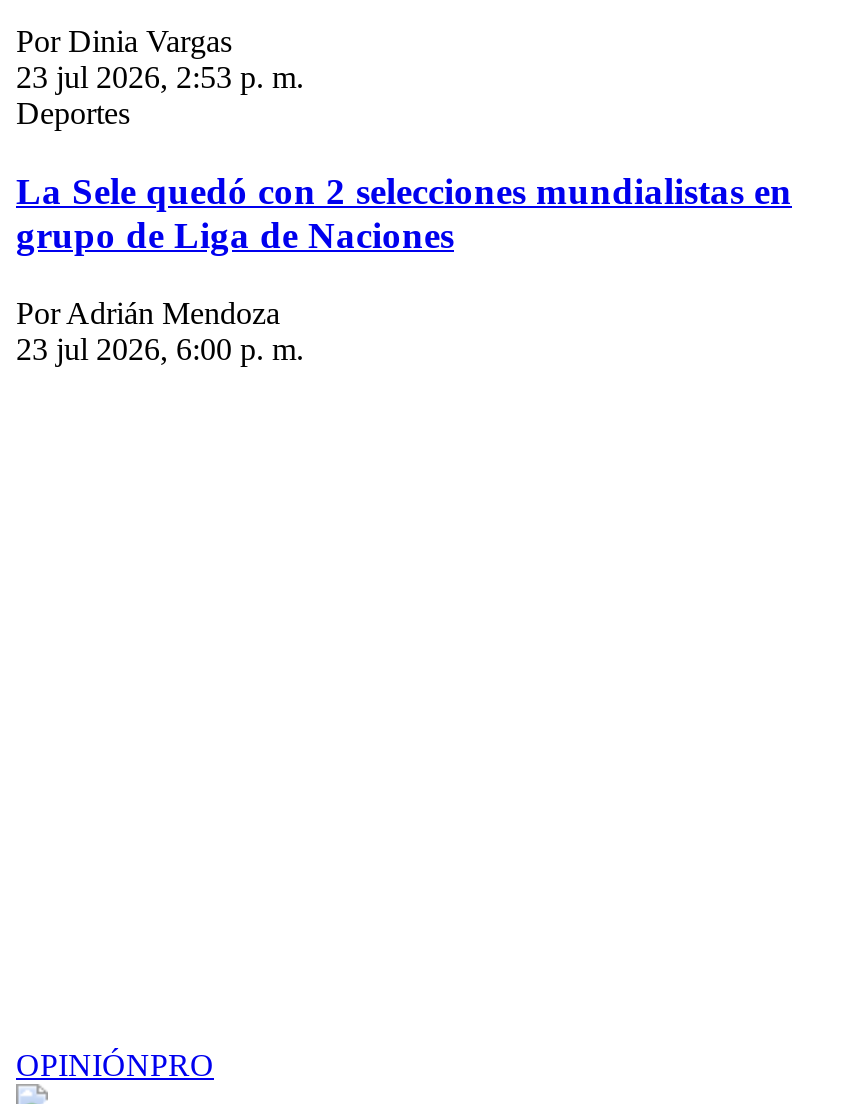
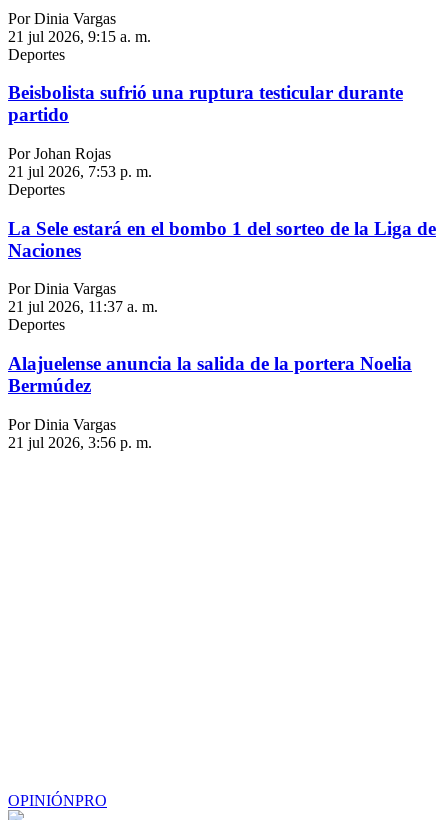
- 23 jul 2026, 2:53 p. m.
+ 21 jul 2026, 9:15 a. m.

- La Sele quedó con 2 selecciones mundialistas en
- grupo de Liga de Naciones
- Por Adrián Mendoza
- 23 jul 2026, 6:00 p. m.
+ Beisbolista sufrió una ruptura testicular durante
+ partido
+ Por Johan Rojas
+ 21 jul 2026, 7:53 p. m.
+ Deportes
+ La Sele estará en el bombo 1 del sorteo de la Liga de
+ Naciones
+ Por Dinia Vargas
+ 21 jul 2026, 11:37 a. m.
+ Deportes
+ Alajuelense anuncia la salida de la portera Noelia
+ Bermúdez
+ Por Dinia Vargas
+ 21 jul 2026, 3:56 p. m.
